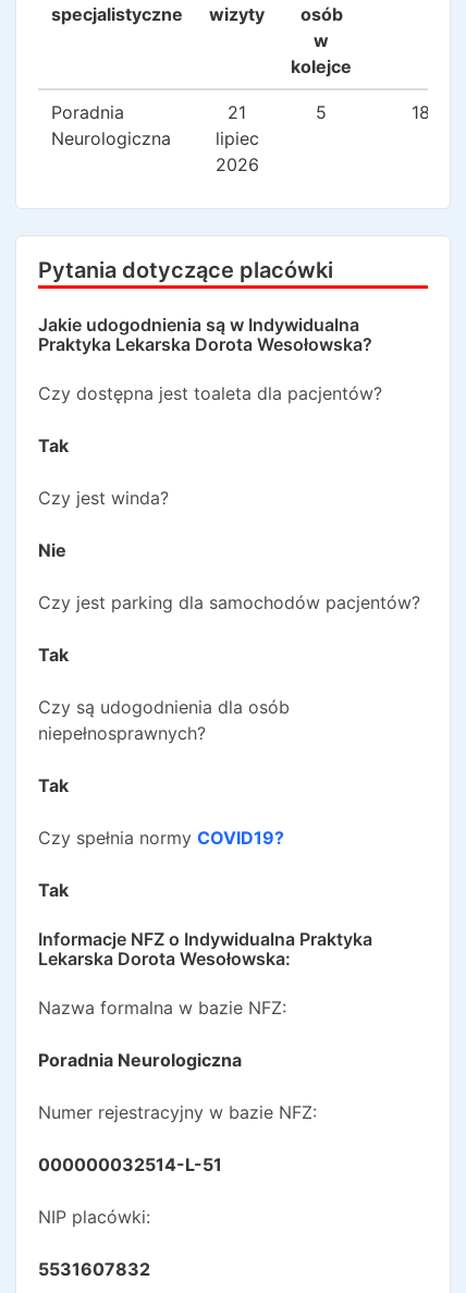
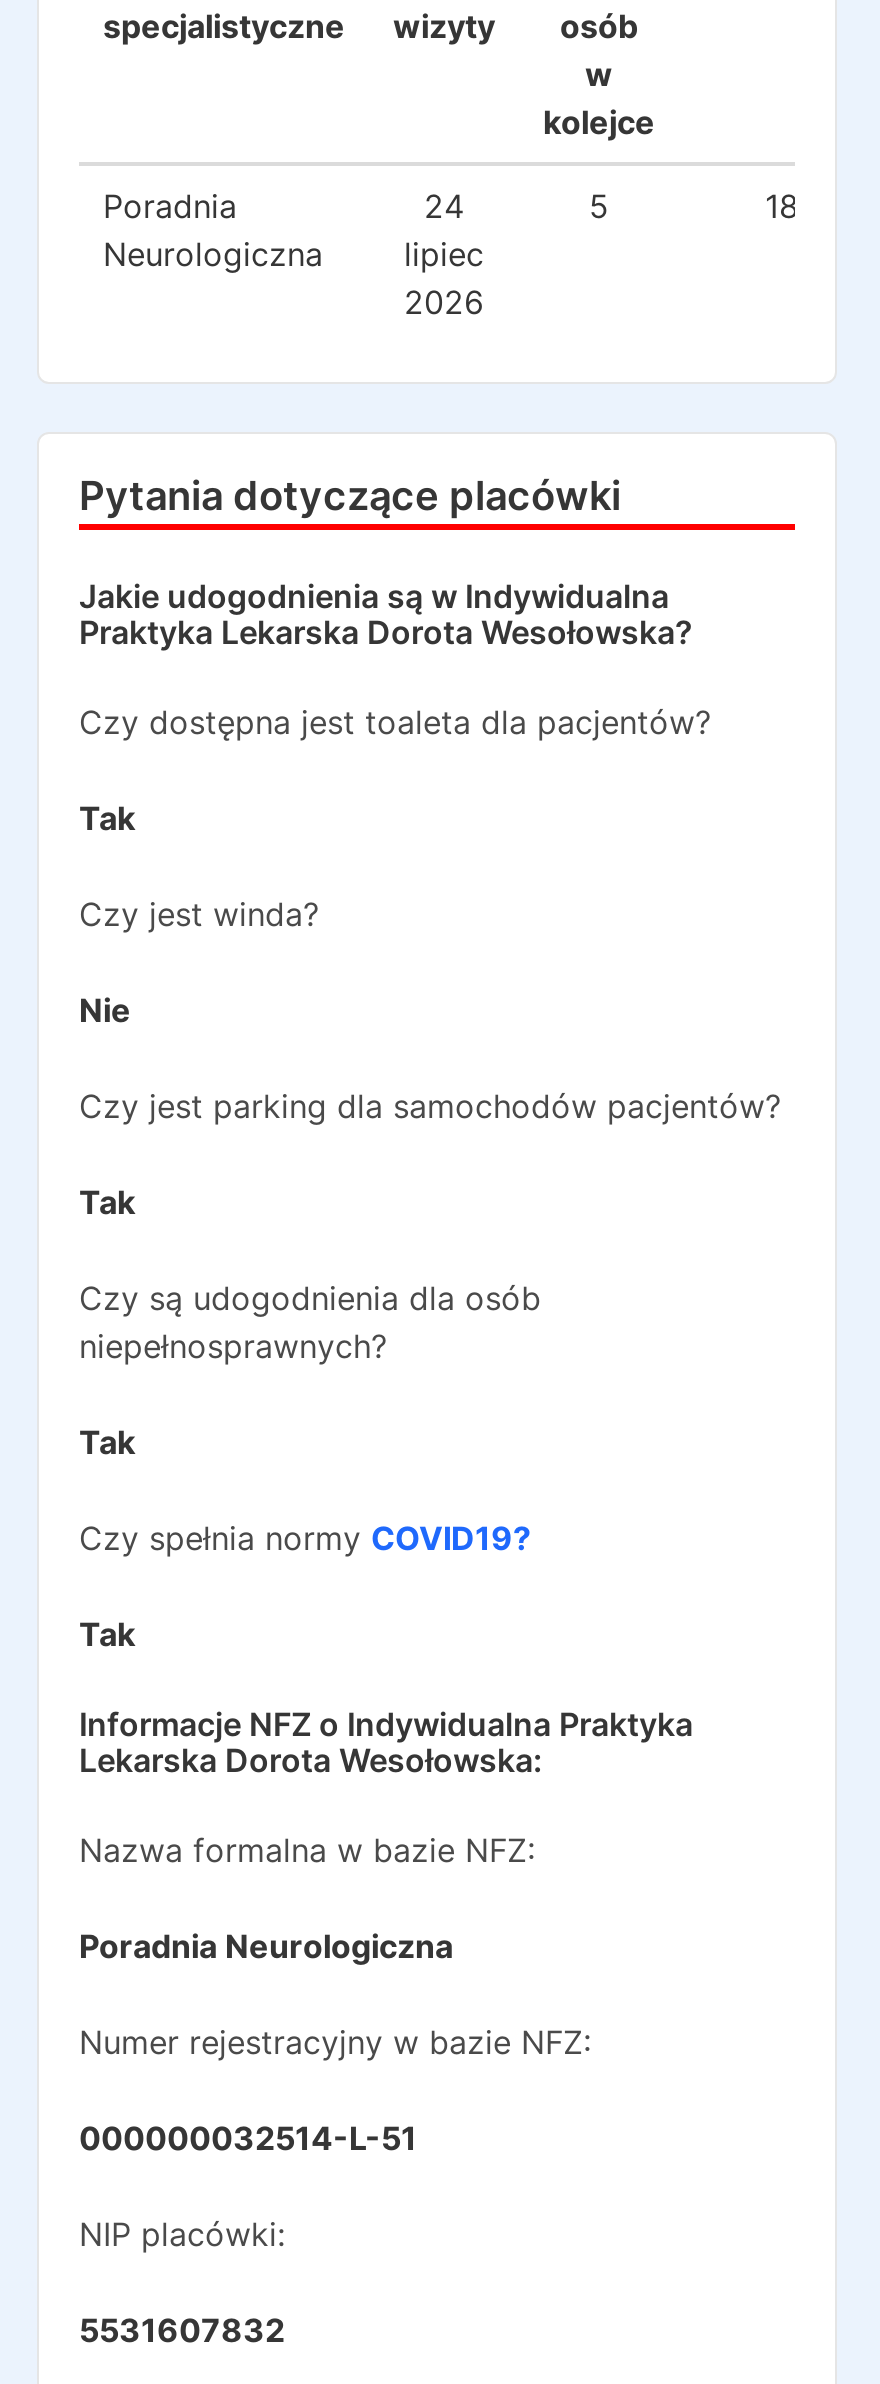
- 21
+ 24
